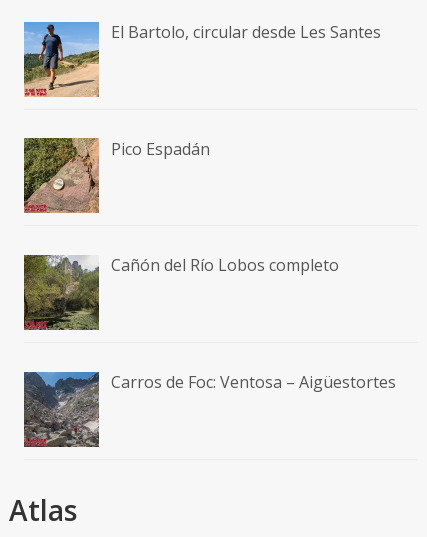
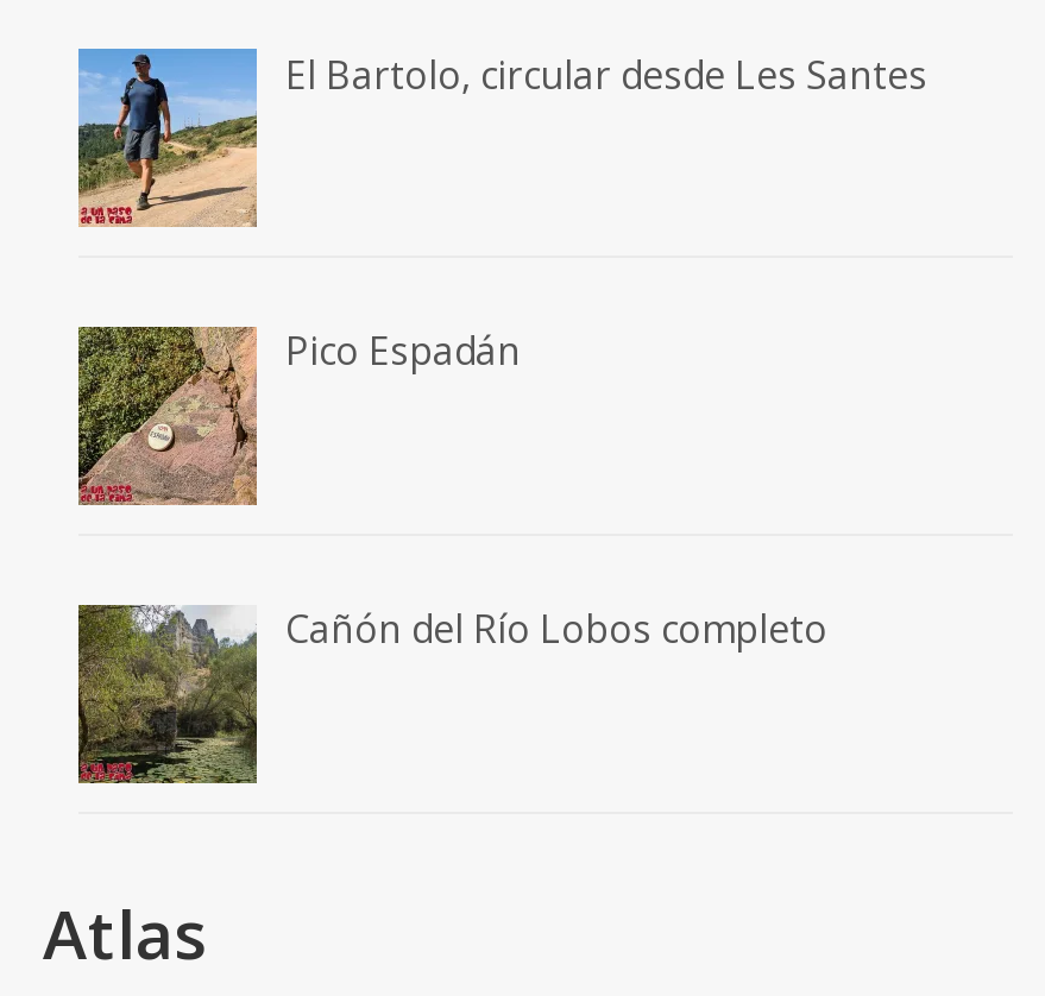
- [image]
- Carros de Foc: Ventosa – Aigüestortes
